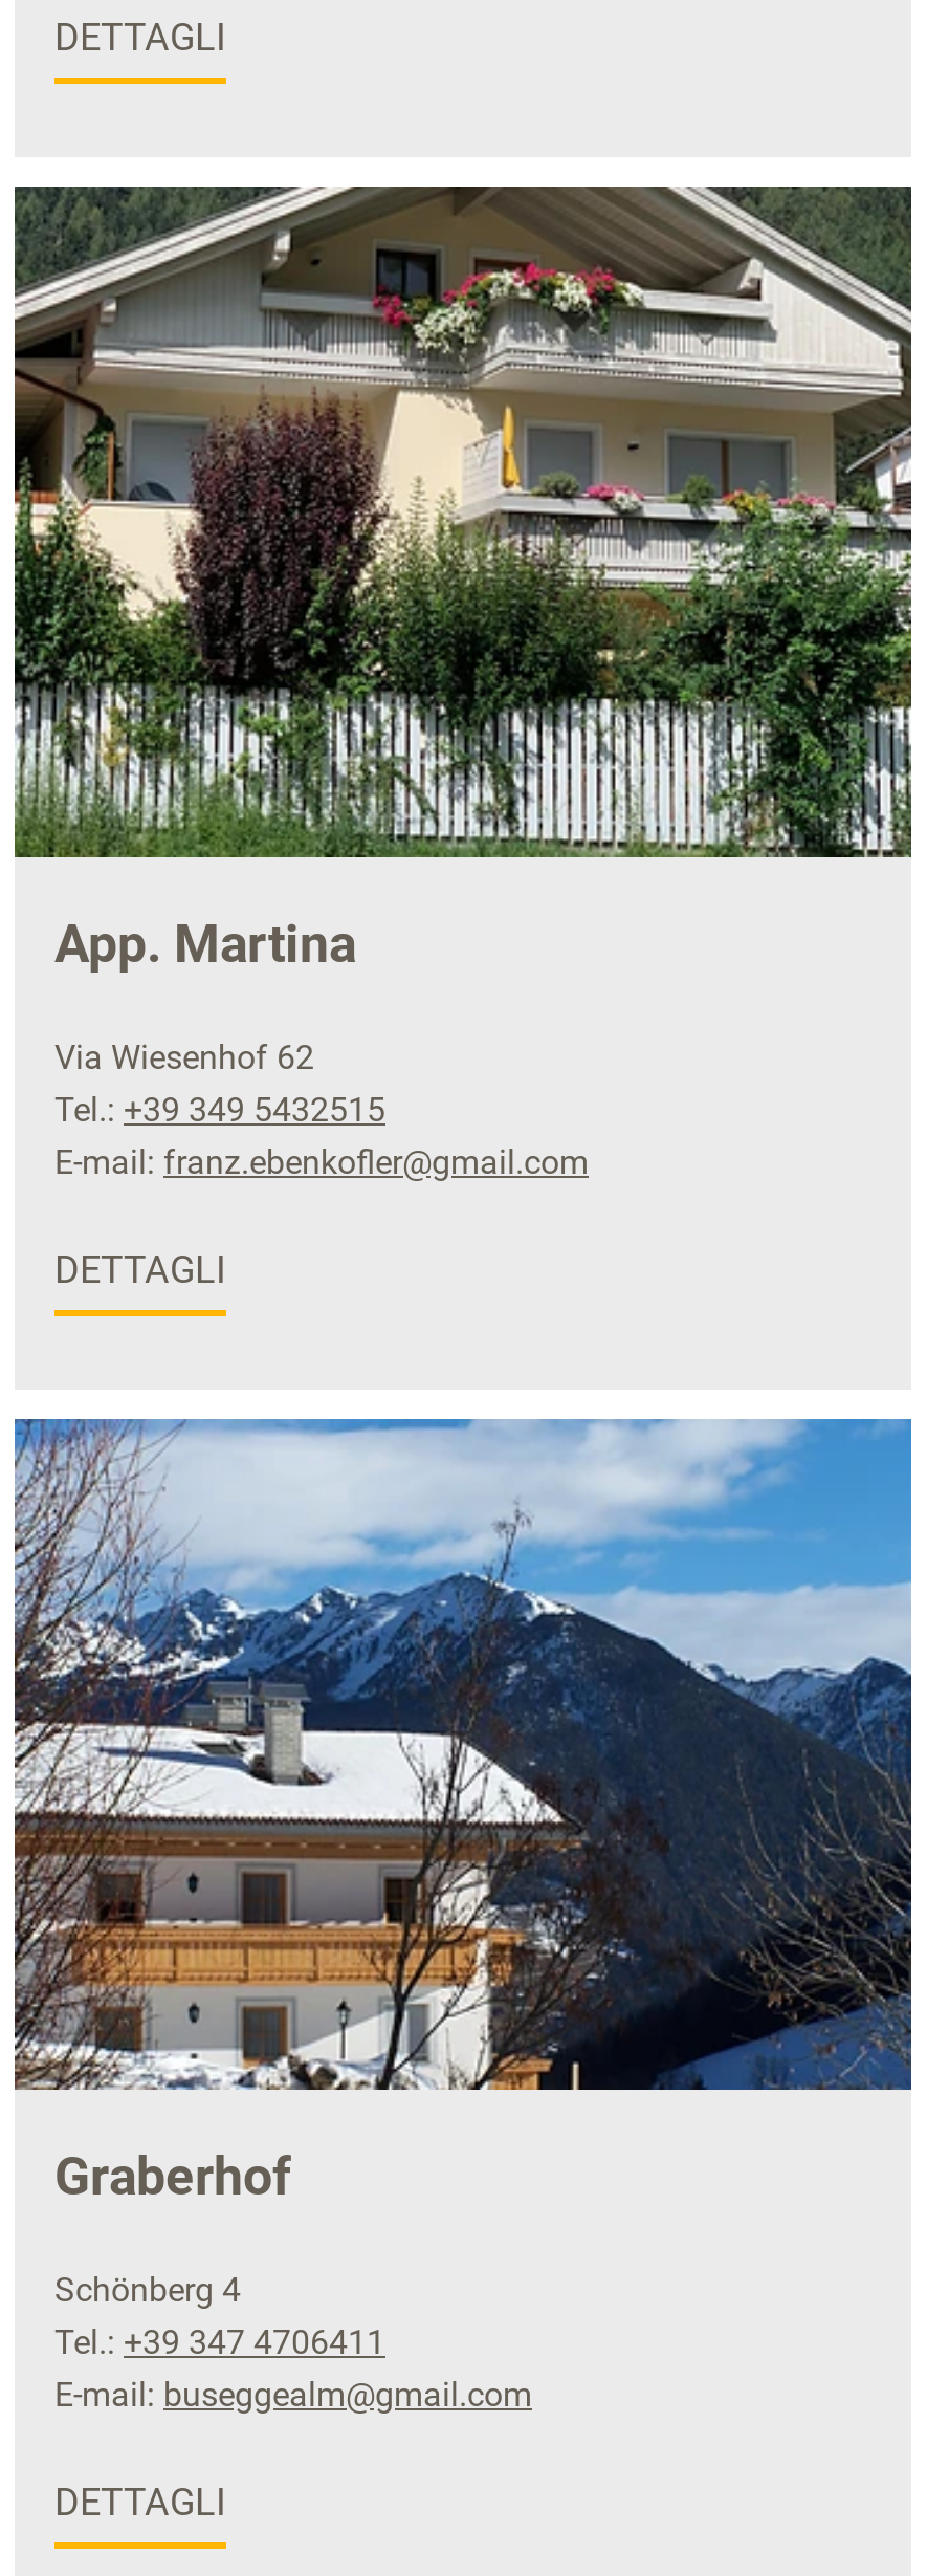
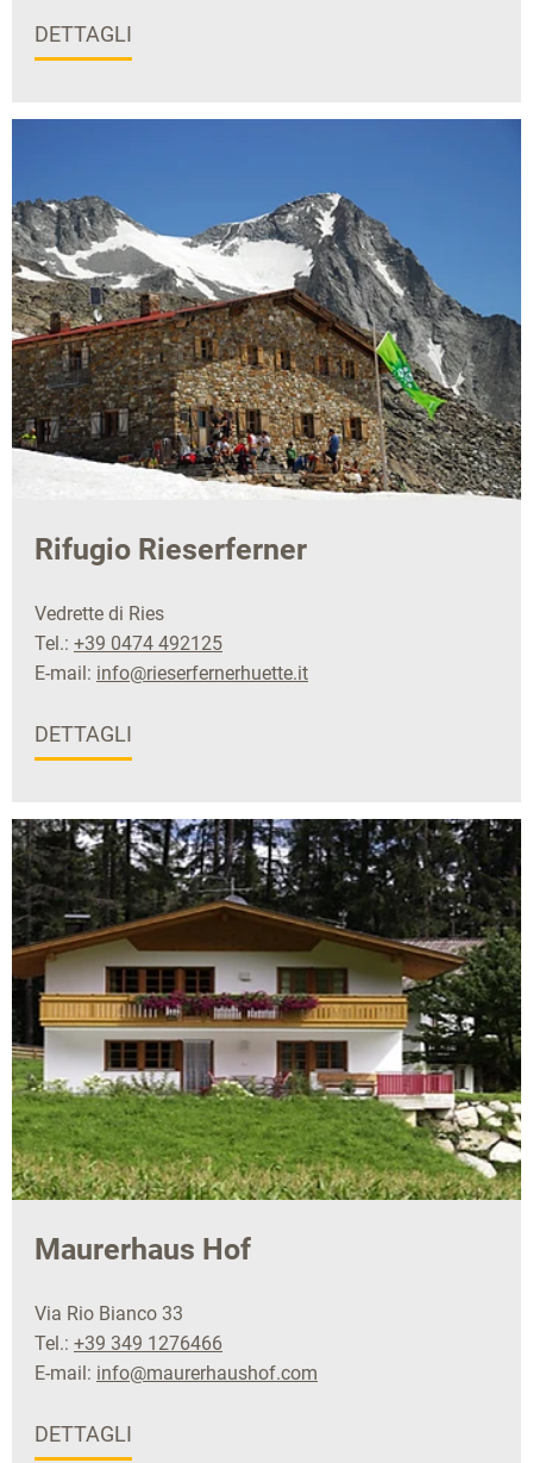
- [image]
- App. Martina
+ [image]
+ Rifugio Rieserferner

- Via Wiesenhof 62
- Tel.: +39 349 5432515
- E-mail: franz.ebenkofler@gmail.com
+ Vedrette di Ries
+ Tel.: +39 0474 492125
+ E-mail: info@rieserfernerhuette.it

- [image]
- Graberhof
+ [image]
+ Maurerhaus Hof

- Schönberg 4
- Tel.: +39 347 4706411
- E-mail: buseggealm@gmail.com
+ Via Rio Bianco 33
+ Tel.: +39 349 1276466
+ E-mail: info@maurerhaushof.com
